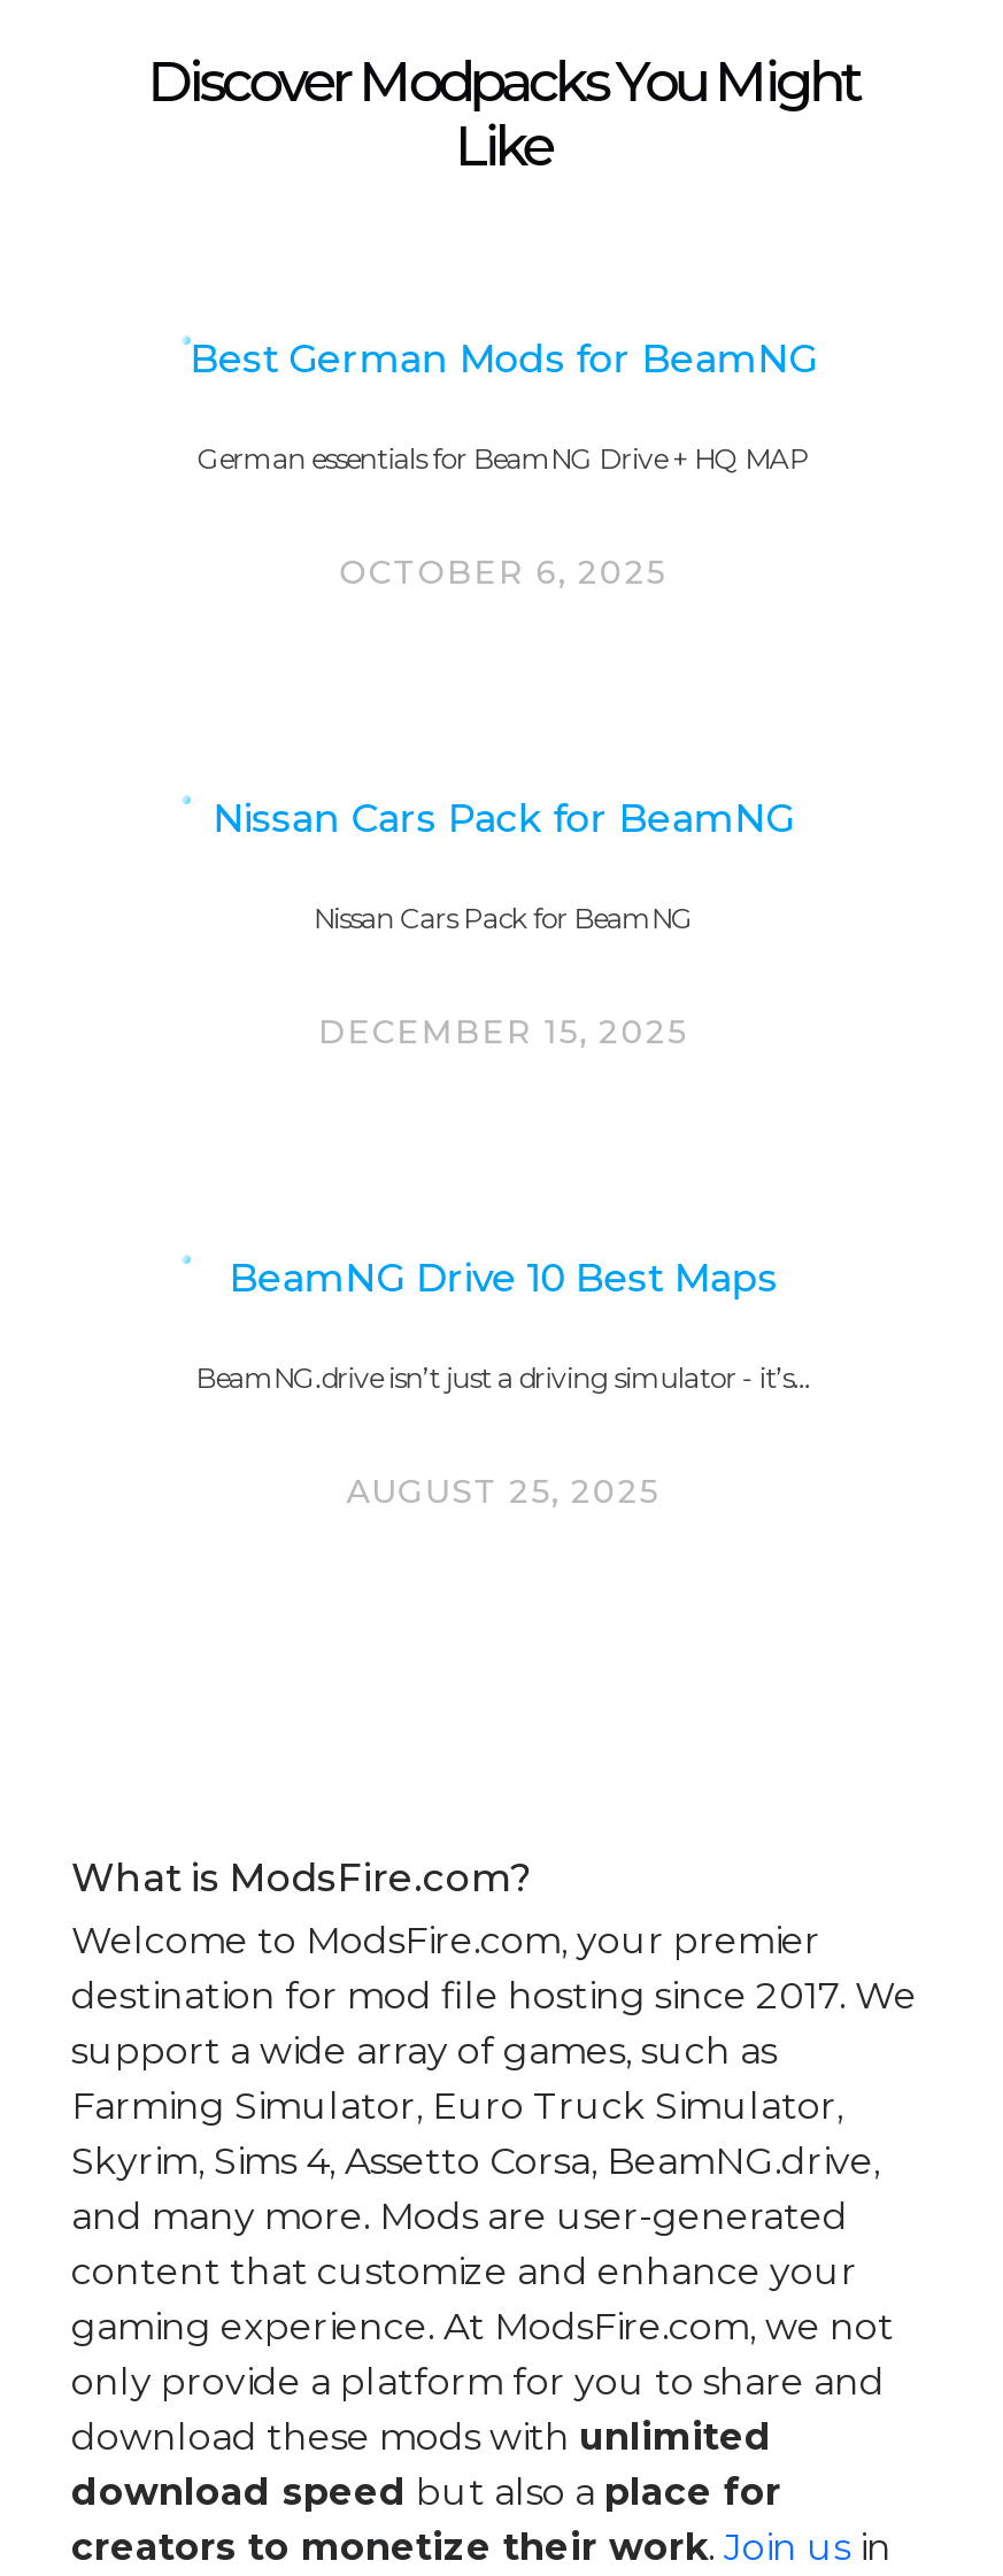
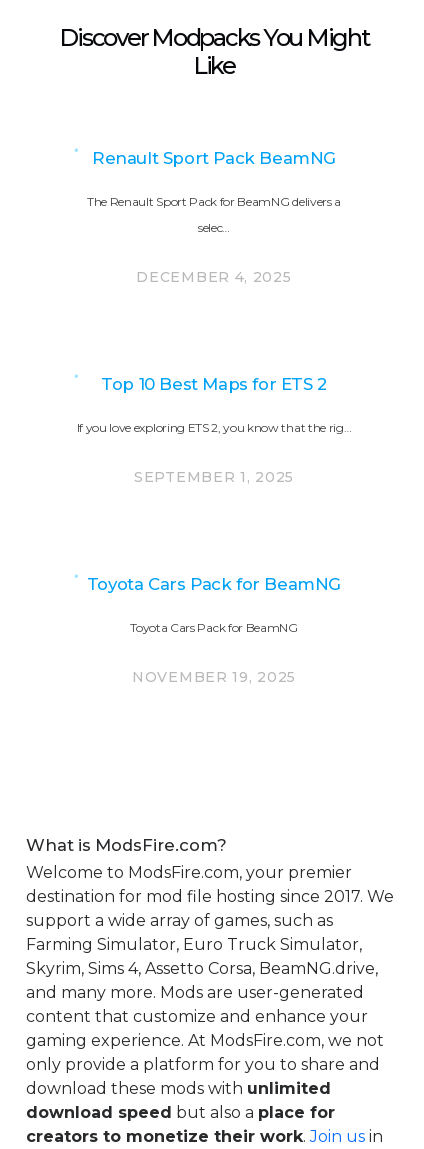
- Best German Mods for BeamNG
- German essentials for BeamNG Drive + HQ MAP
- OCTOBER 6, 2025
+ Renault Sport Pack BeamNG
+ The Renault Sport Pack for BeamNG delivers a
+ selec…
+ DECEMBER 4, 2025

- Nissan Cars Pack for BeamNG
- Nissan Cars Pack for BeamNG
- DECEMBER 15, 2025
+ Top 10 Best Maps for ETS 2
+ If you love exploring ETS 2, you know that the rig…
+ SEPTEMBER 1, 2025

- BeamNG Drive 10 Best Maps
- BeamNG.drive isn’t just a driving simulator - it’s…
- AUGUST 25, 2025
+ Toyota Cars Pack for BeamNG
+ Toyota Cars Pack for BeamNG
+ NOVEMBER 19, 2025
